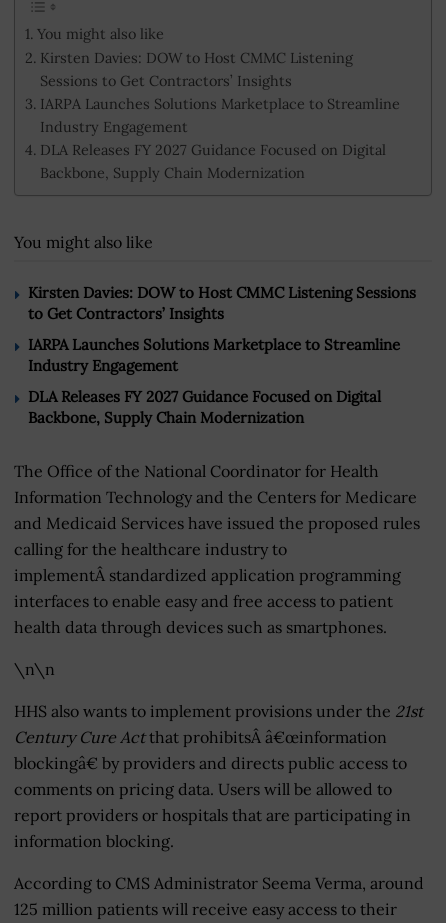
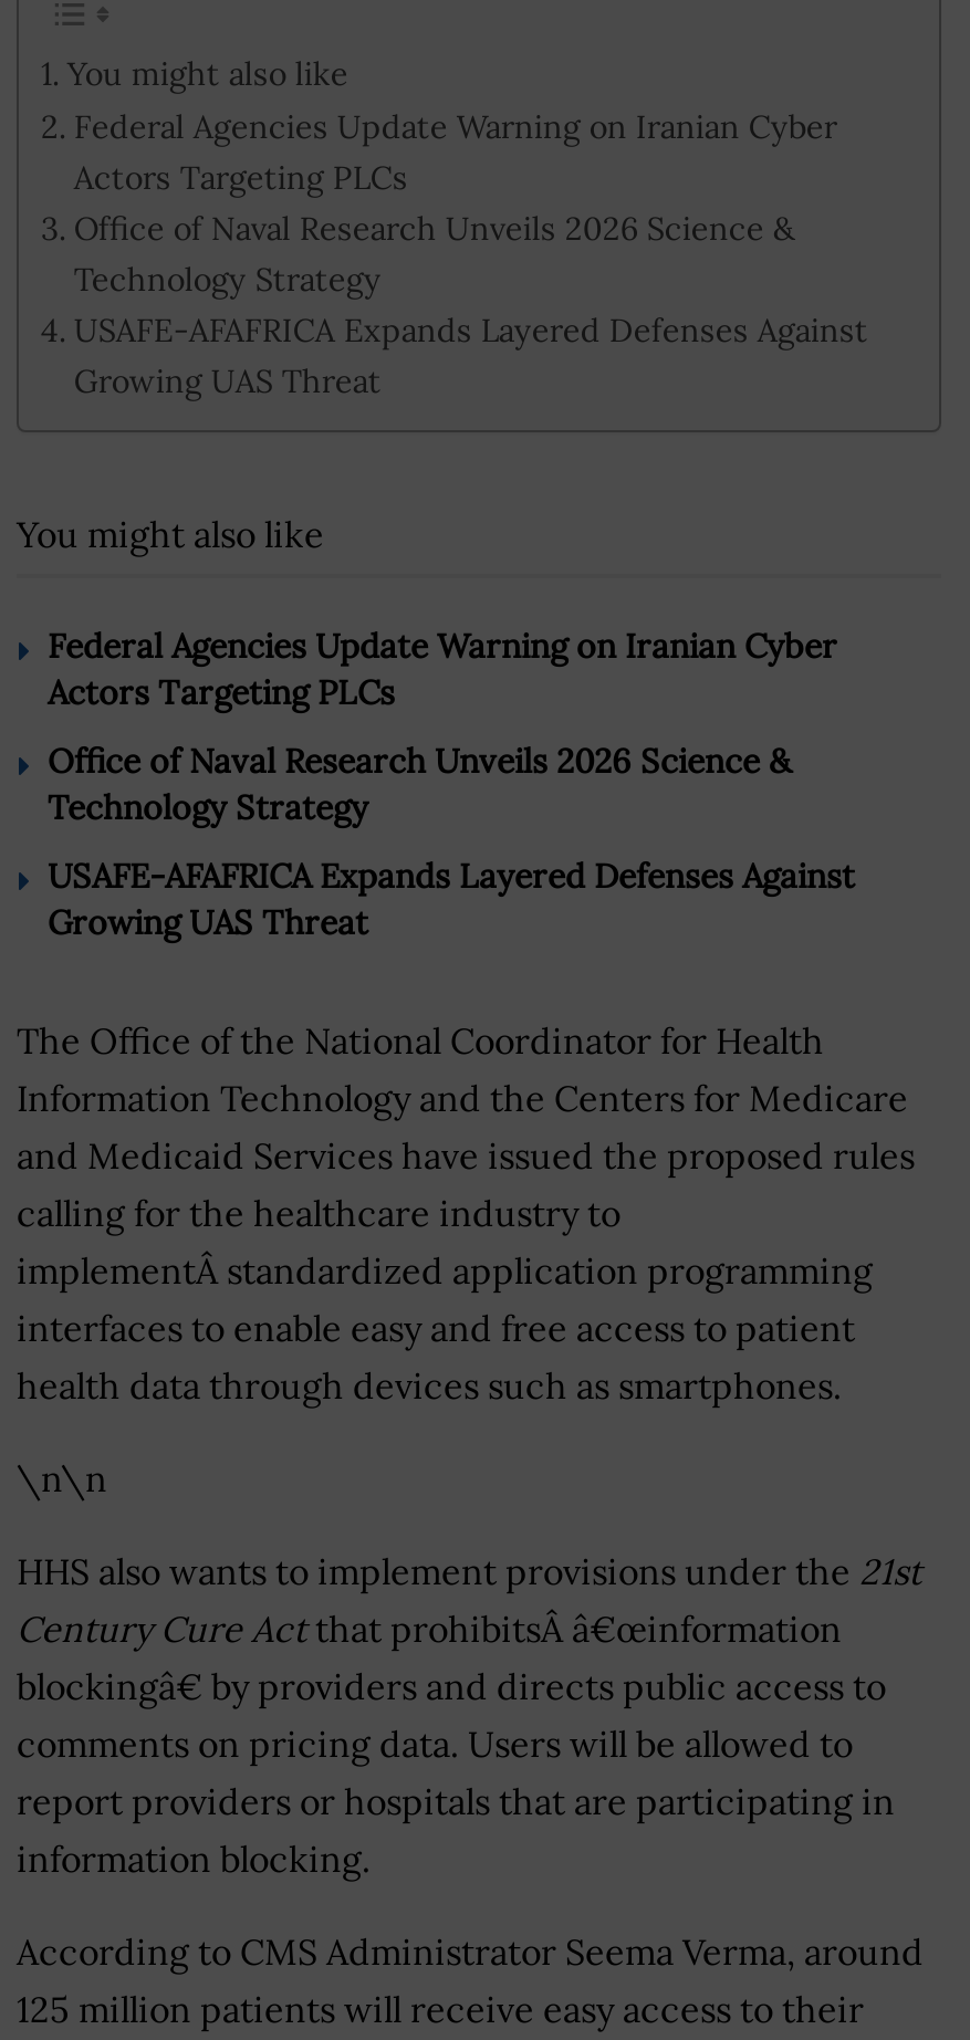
- Kirsten Davies: DOW to Host CMMC Listening
- Sessions to Get Contractors’ Insights
- IARPA Launches Solutions Marketplace to Streamline
- Industry Engagement
- DLA Releases FY 2027 Guidance Focused on Digital
- Backbone, Supply Chain Modernization
+ Federal Agencies Update Warning on Iranian Cyber
+ Actors Targeting PLCs
+ Office of Naval Research Unveils 2026 Science &
+ Technology Strategy
+ USAFE-AFAFRICA Expands Layered Defenses Against
+ Growing UAS Threat

- Kirsten Davies: DOW to Host CMMC Listening Sessions
- to Get Contractors’ Insights
+ Federal Agencies Update Warning on Iranian Cyber
+ Actors Targeting PLCs

- IARPA Launches Solutions Marketplace to Streamline
- Industry Engagement
+ Office of Naval Research Unveils 2026 Science &
+ Technology Strategy

- DLA Releases FY 2027 Guidance Focused on Digital
- Backbone, Supply Chain Modernization
+ USAFE-AFAFRICA Expands Layered Defenses Against
+ Growing UAS Threat
